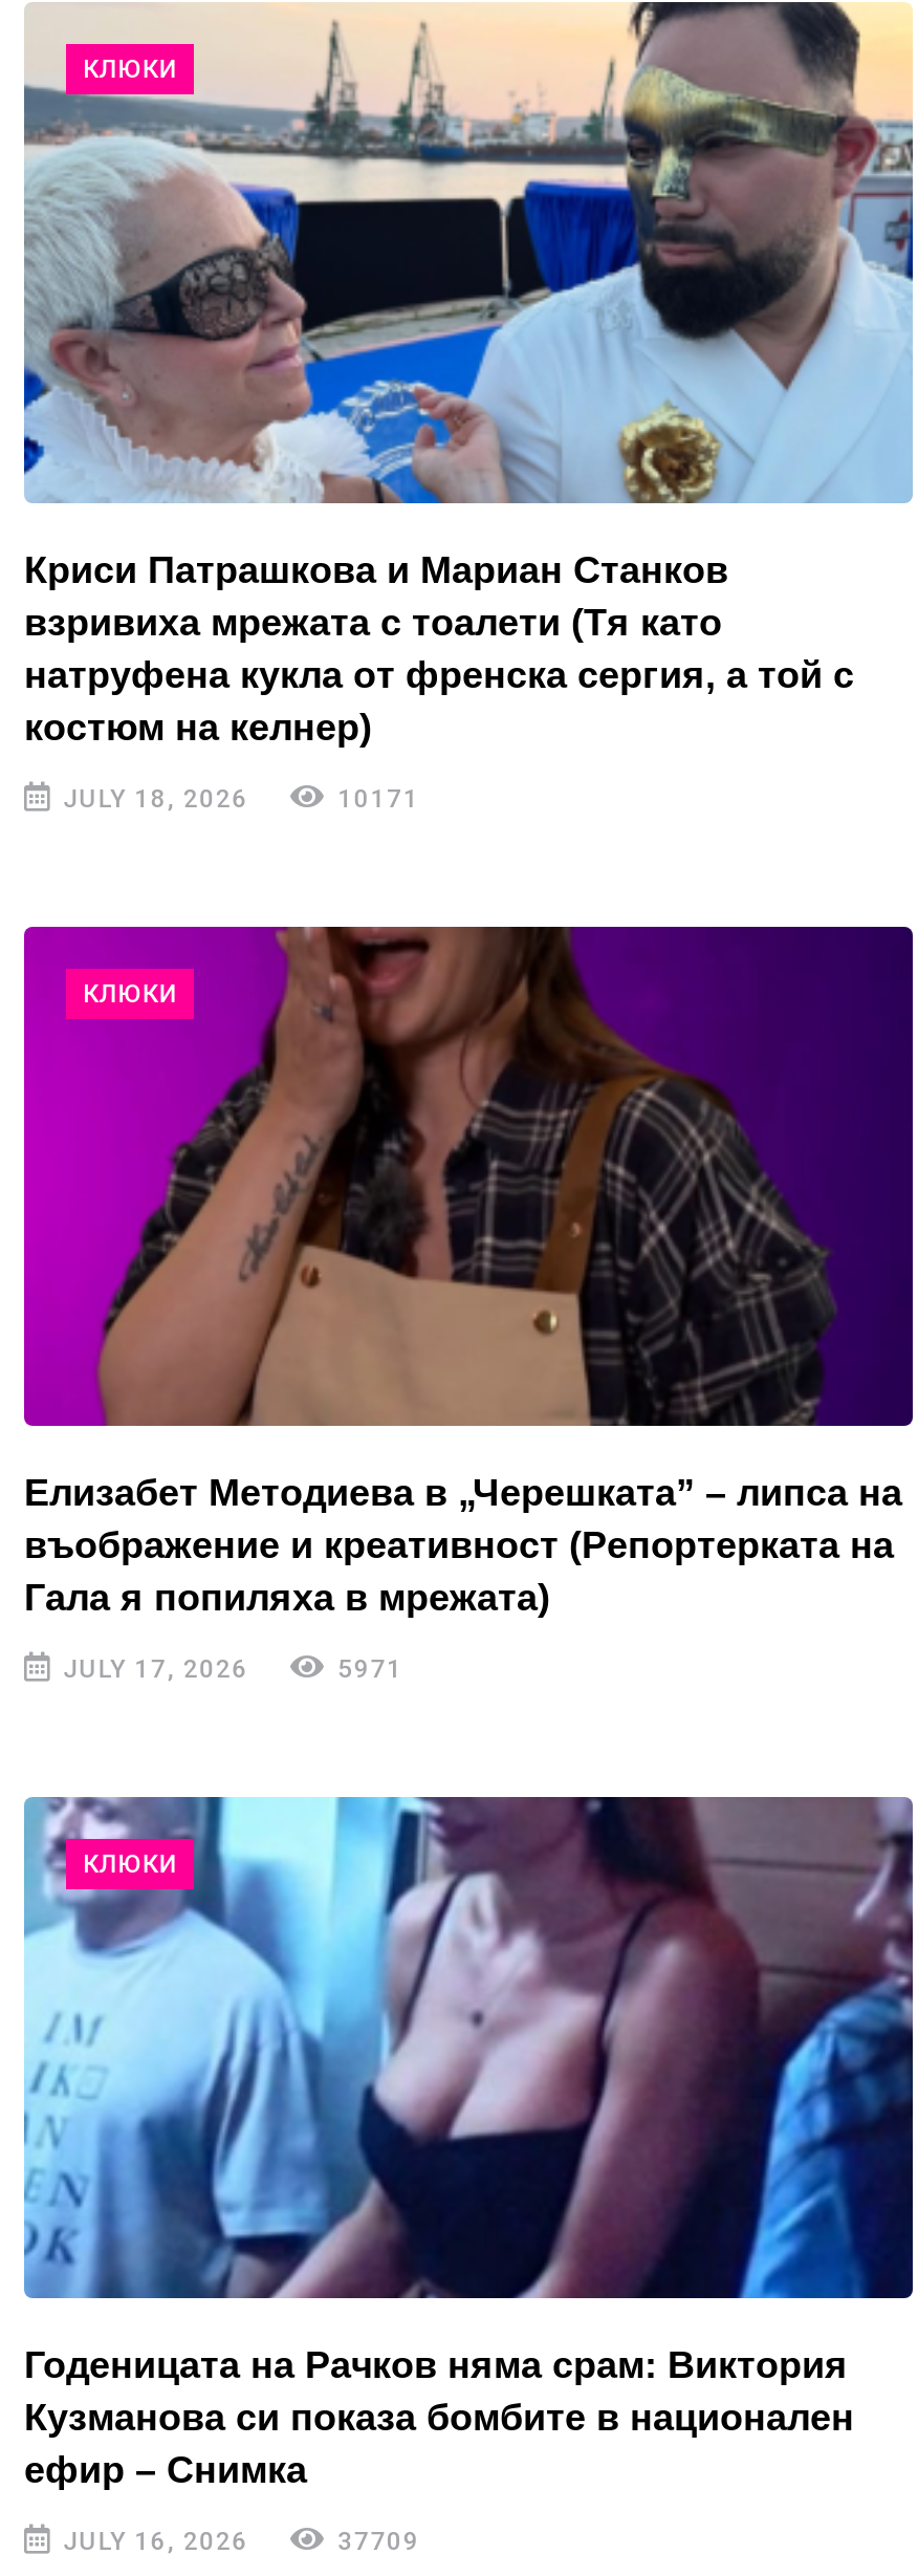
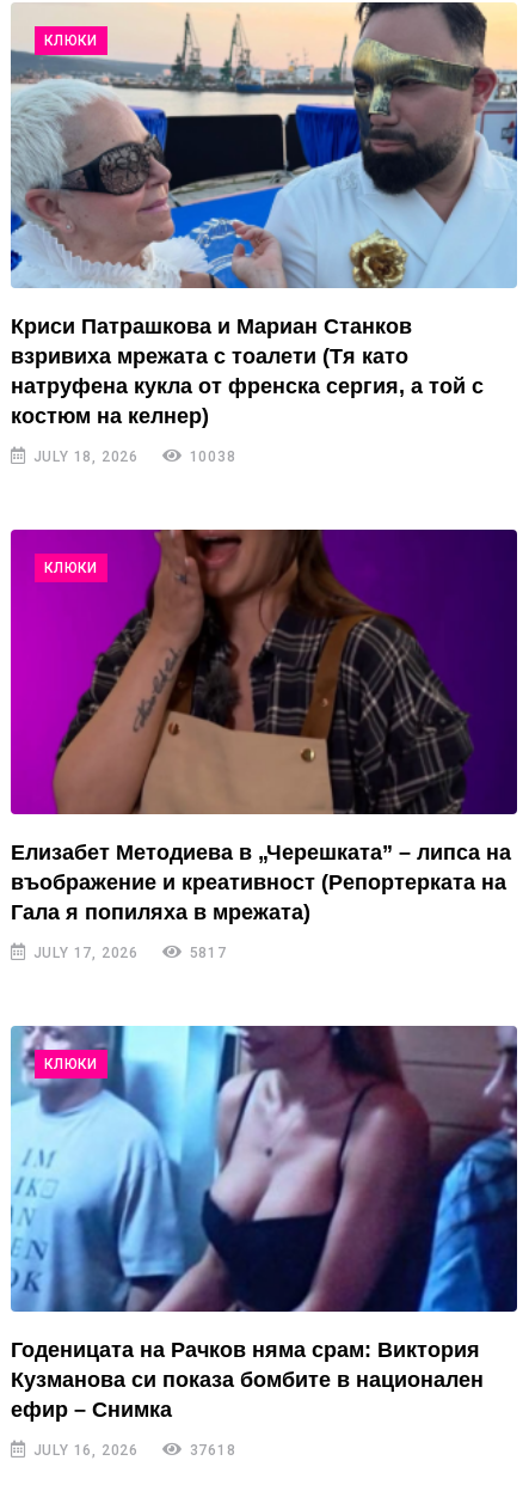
- 10171
+ 10038

- 5971
+ 5817

- 37709
+ 37618
